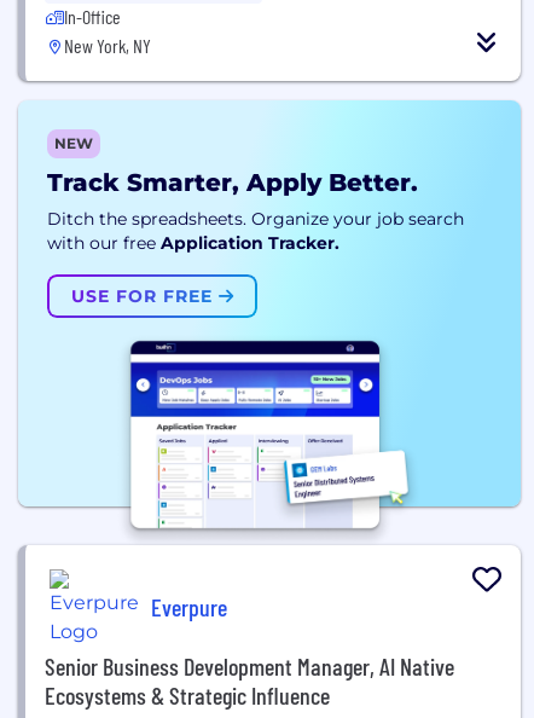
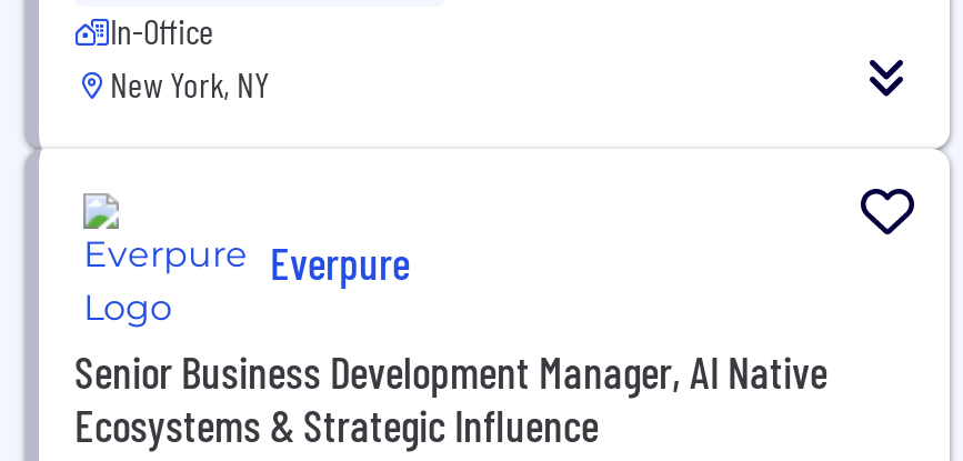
- [image]
- NEW
- Track Smarter, Apply Better.
- Ditch the spreadsheets. Organize your job search
- with our free Application Tracker.
- USE FOR FREE
